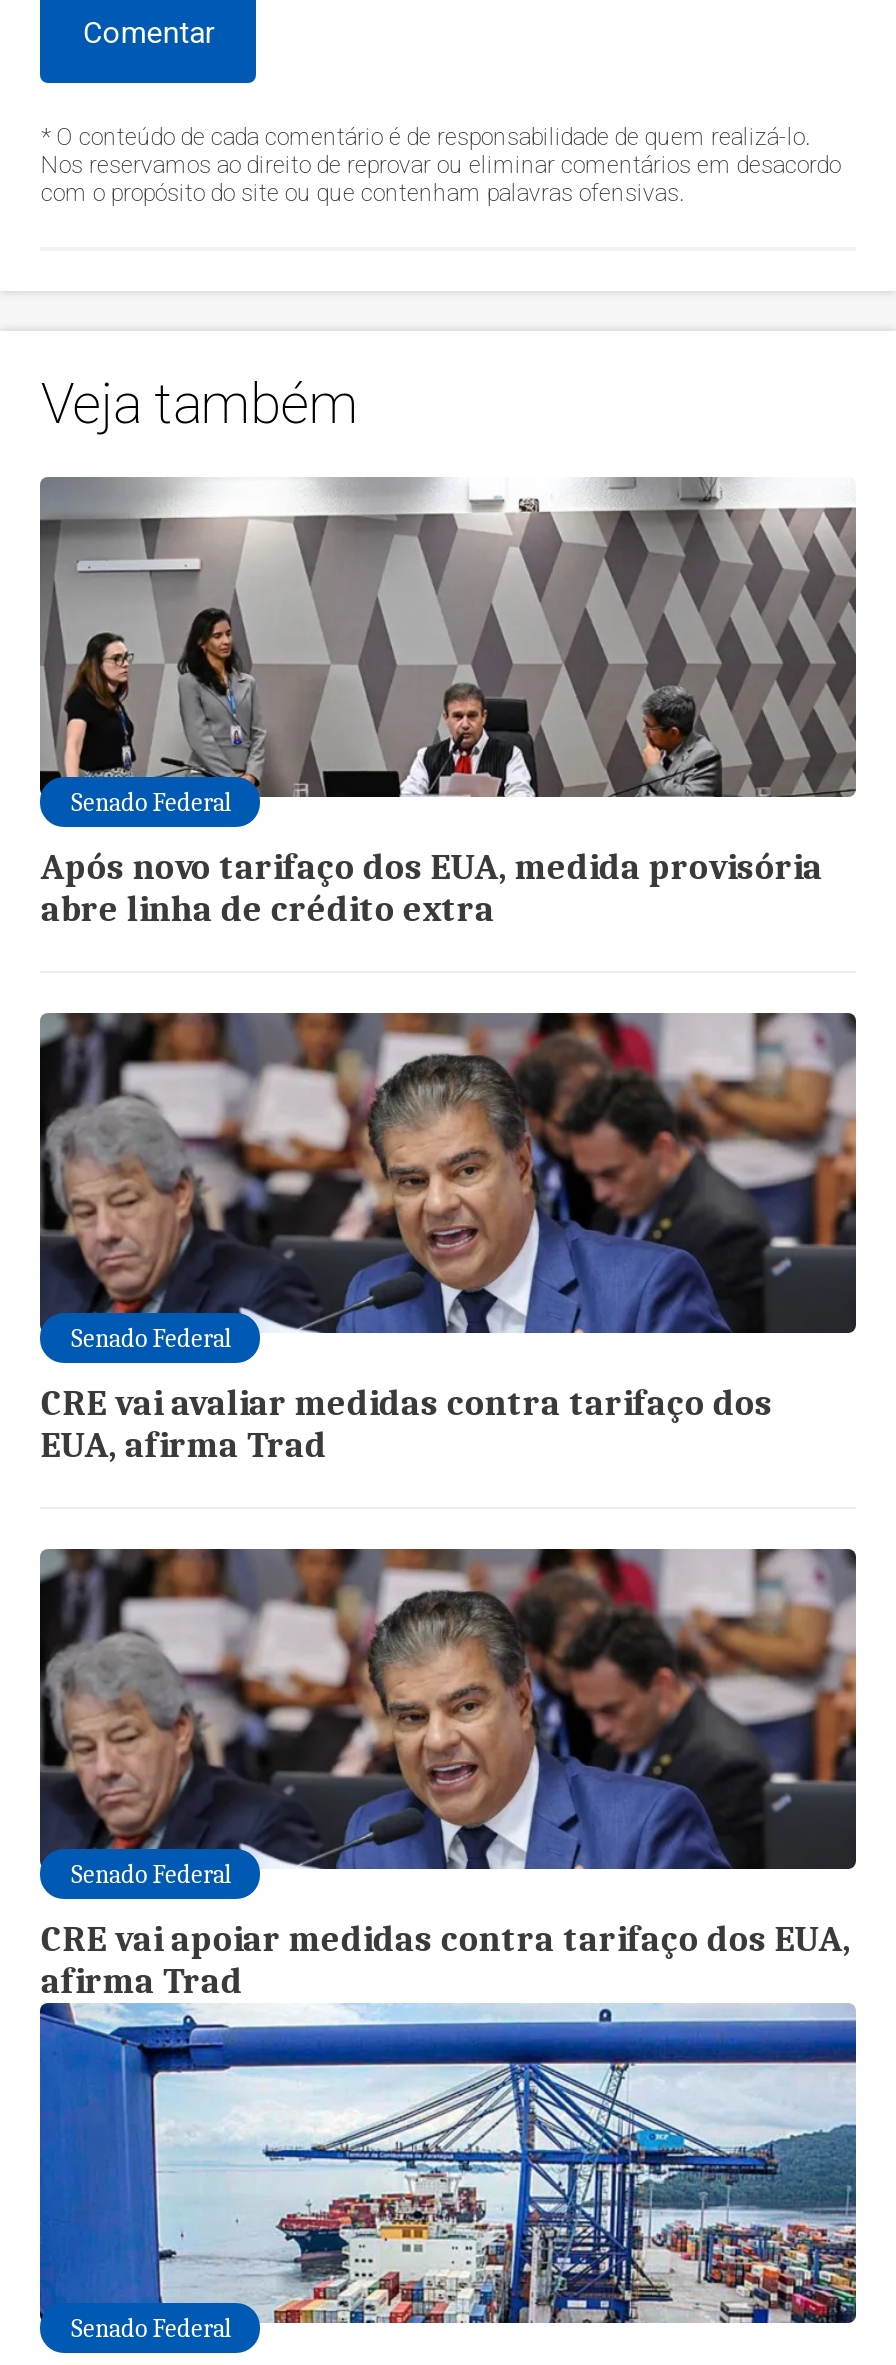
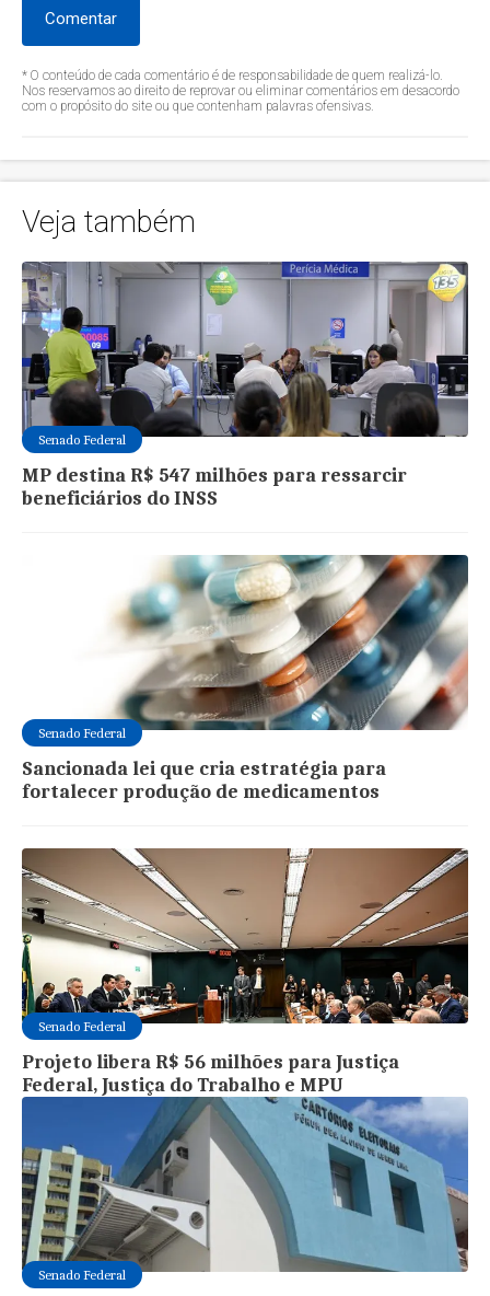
- [image]
- Após novo tarifaço dos EUA, medida provisória
- abre linha de crédito extra
+ [image]
+ MP destina R$ 547 milhões para ressarcir
+ beneficiários do INSS

- [image]
- CRE vai avaliar medidas contra tarifaço dos
- EUA, afirma Trad
+ [image]
+ Sancionada lei que cria estratégia para
+ fortalecer produção de medicamentos

- [image]
- CRE vai apoiar medidas contra tarifaço dos EUA,
- afirma Trad
+ [image]
+ Projeto libera R$ 56 milhões para Justiça
+ Federal, Justiça do Trabalho e MPU

- [image]
+ [image]
